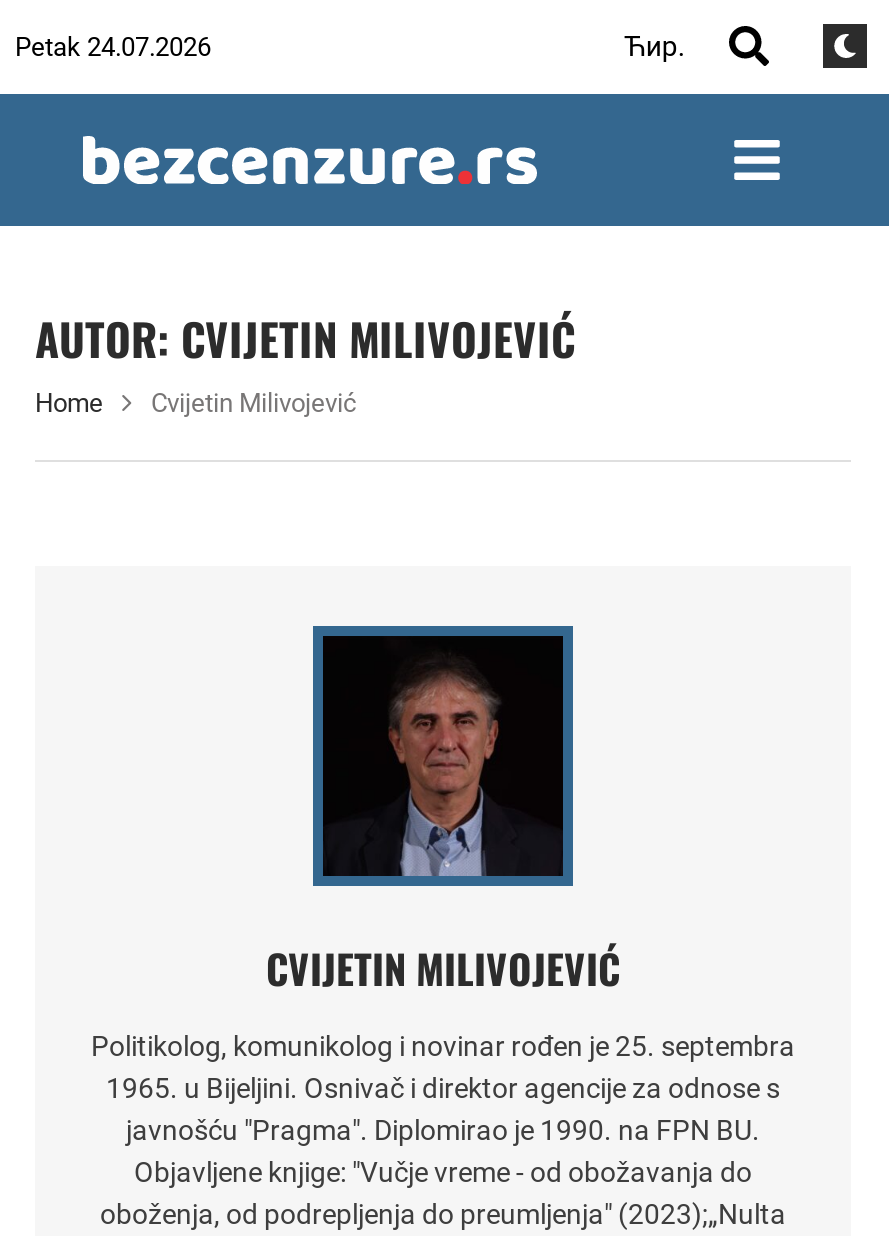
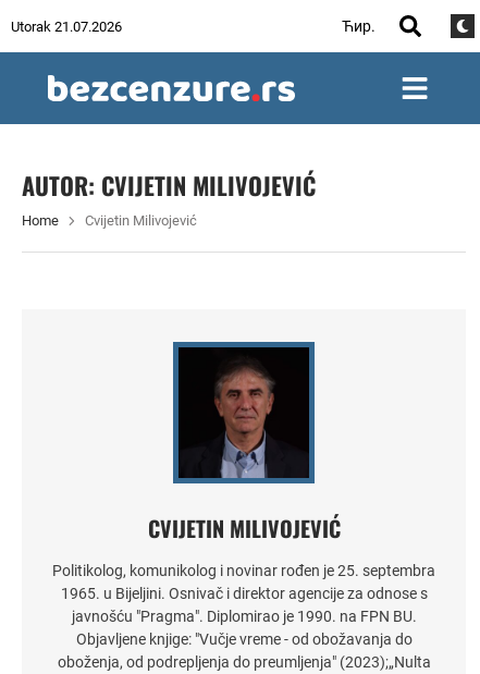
- Petak 24.07.2026
+ Utorak 21.07.2026
